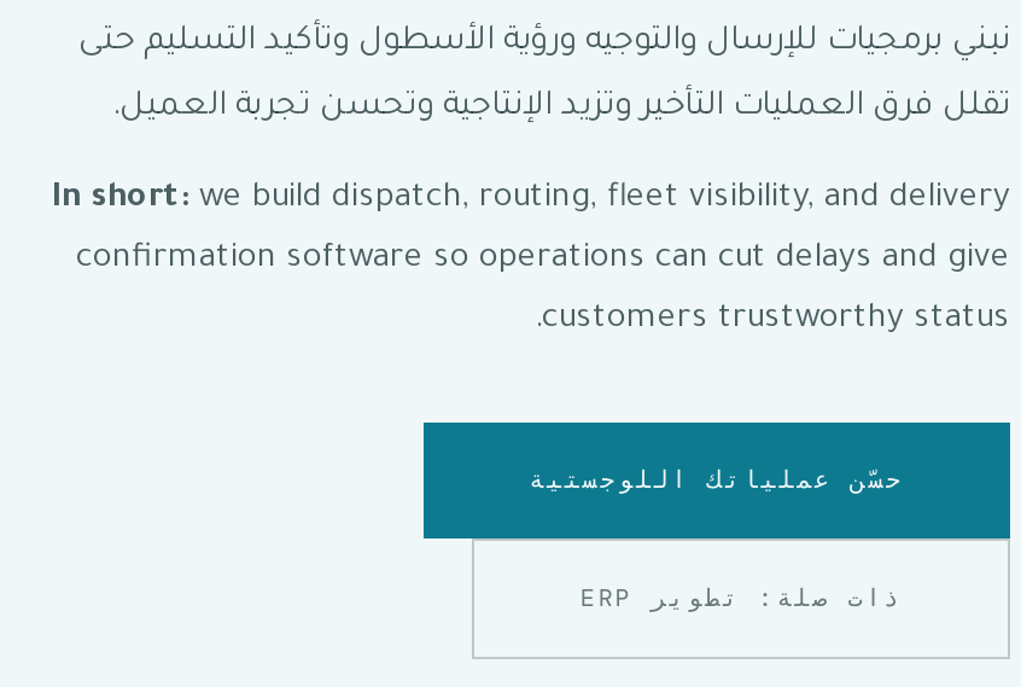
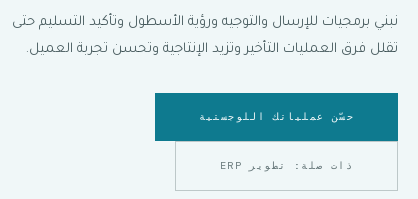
- In short: we build dispatch, routing, fleet visibility, and delivery
- confirmation software so operations can cut delays and give
- customers trustworthy status.
